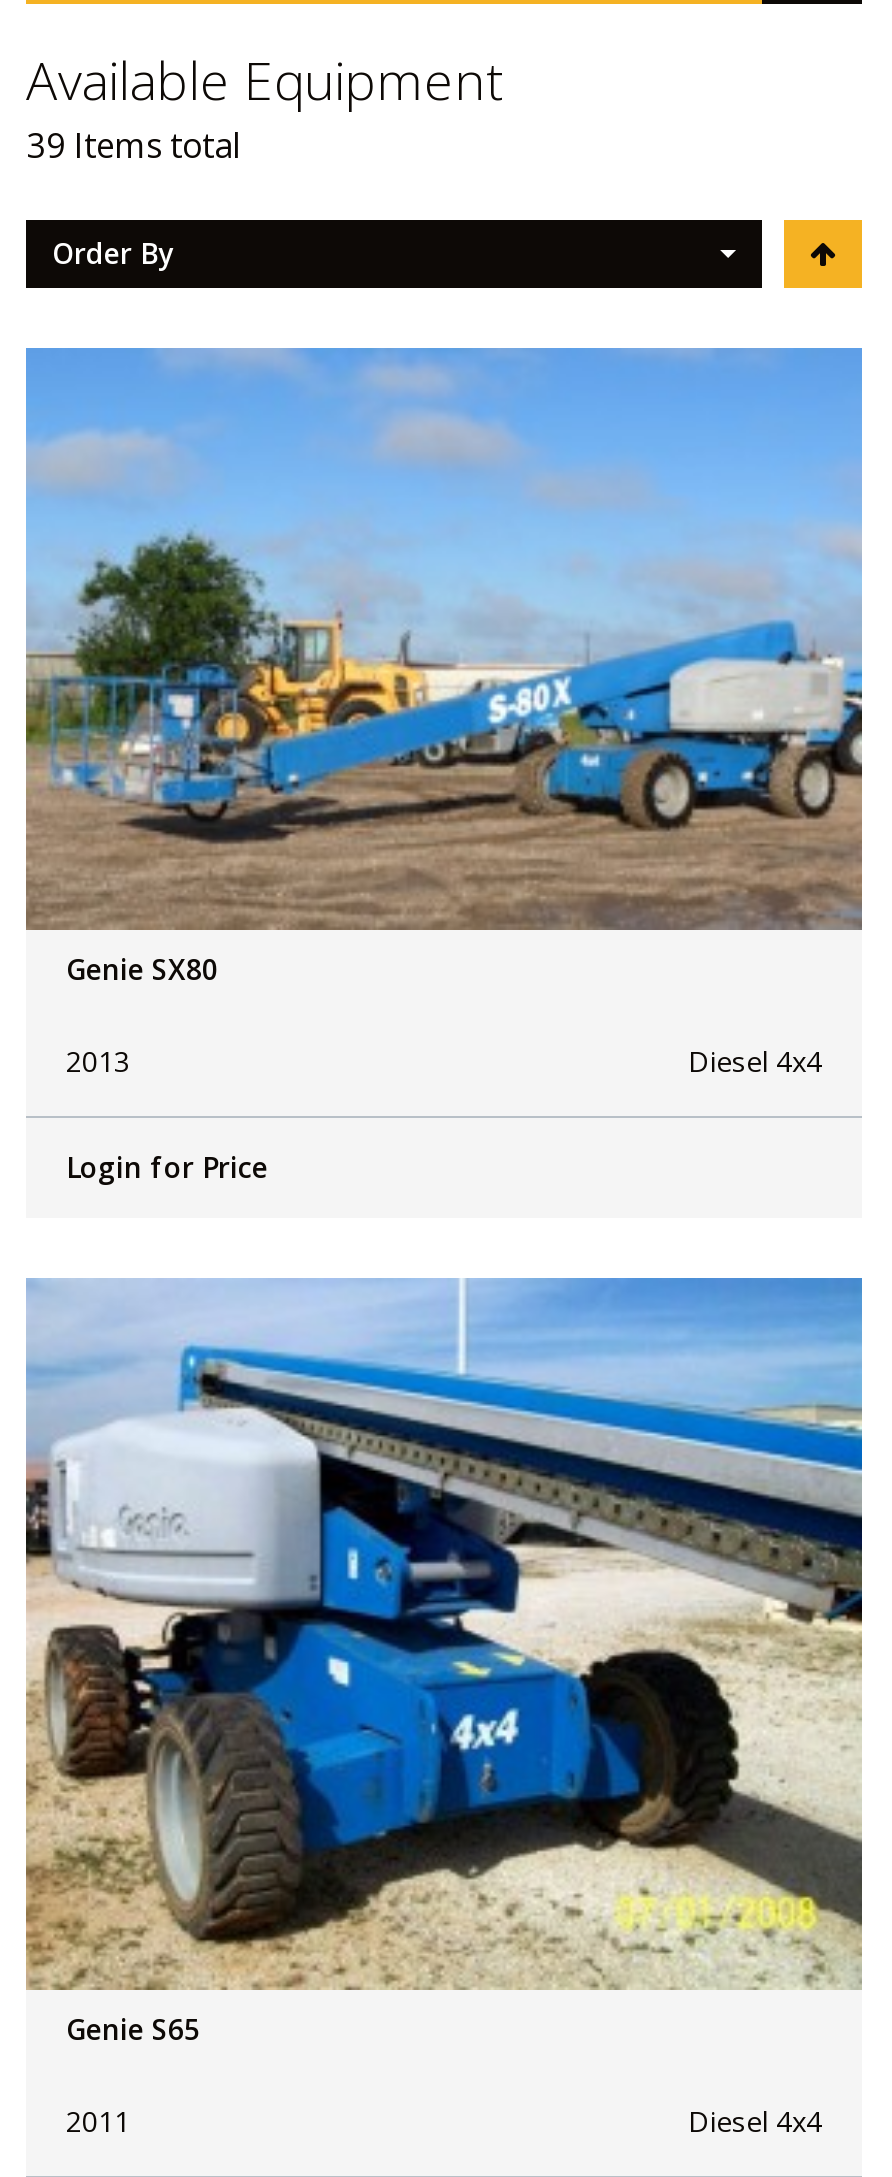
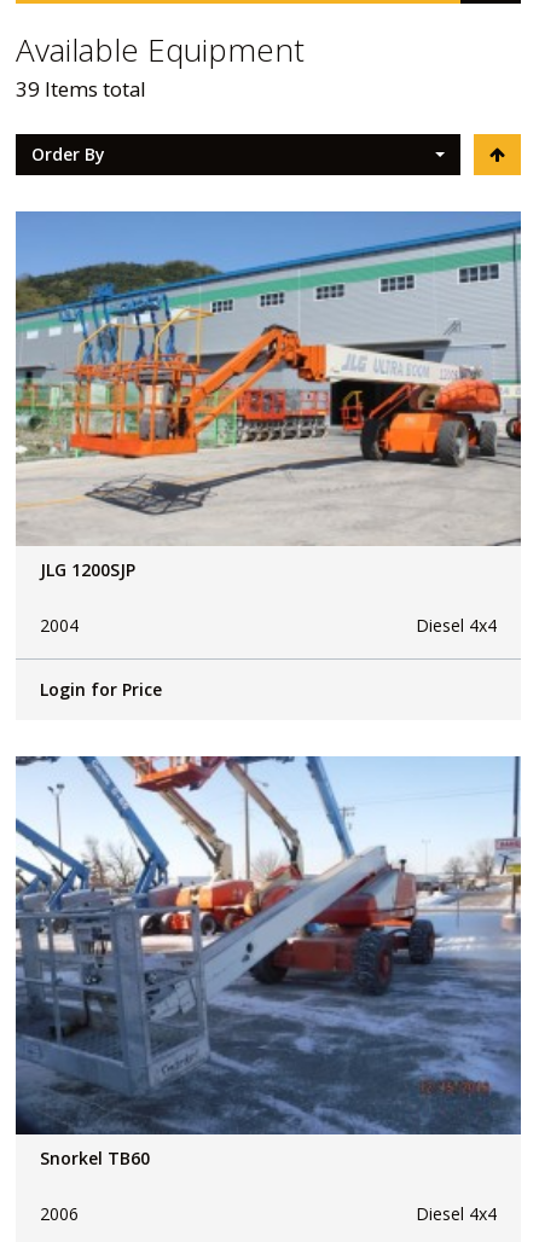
- [image]
- Genie SX80
+ [image]
+ JLG 1200SJP

- 2013
+ 2004

- [image]
- Genie S65
+ [image]
+ Snorkel TB60

- 2011
+ 2006
